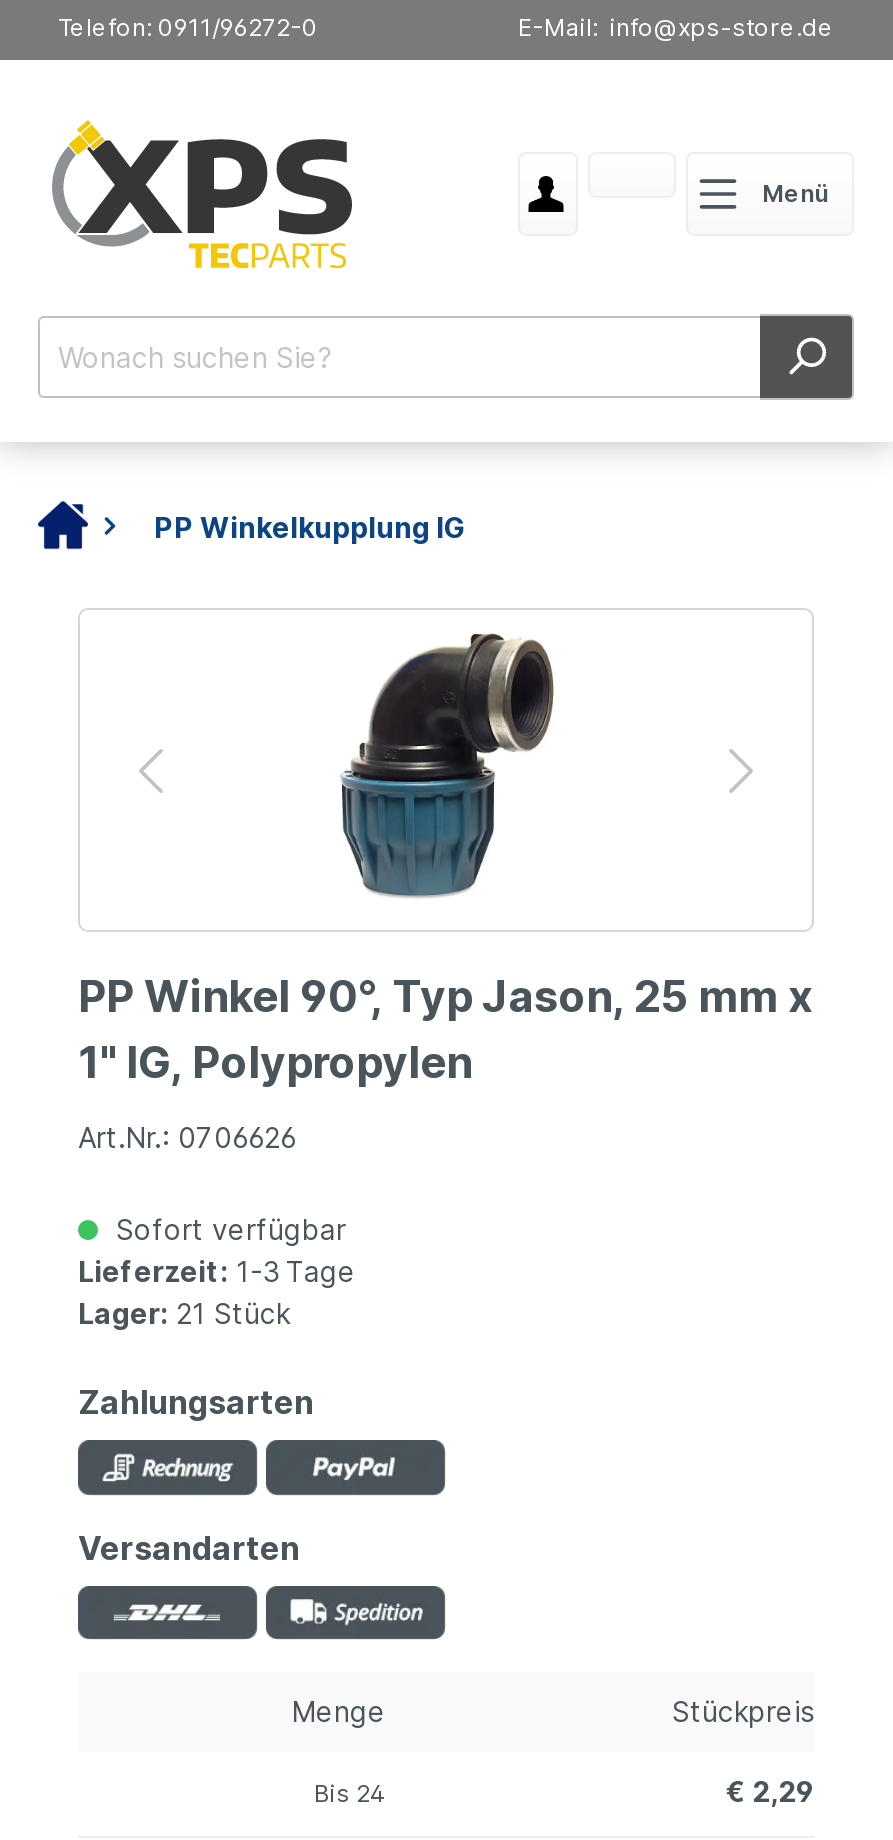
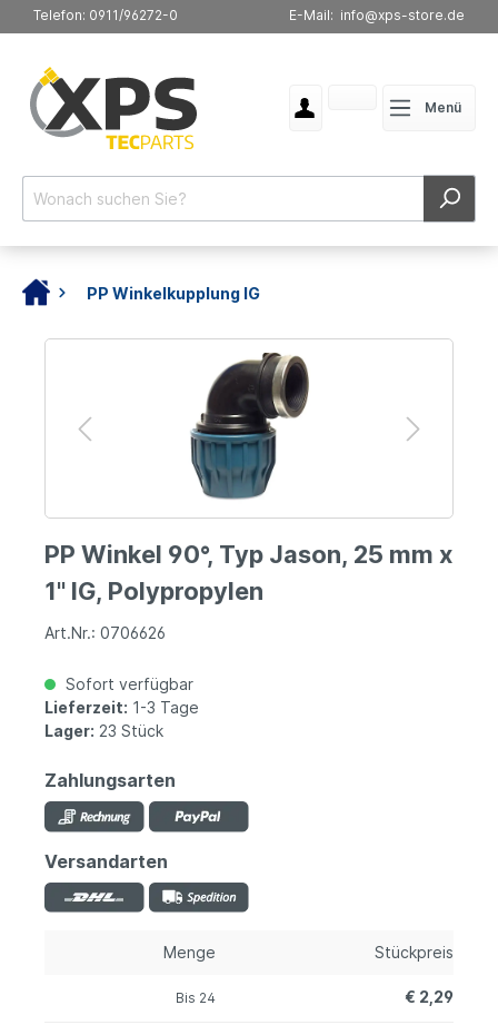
- Lager: 21 Stück
+ Lager: 23 Stück
